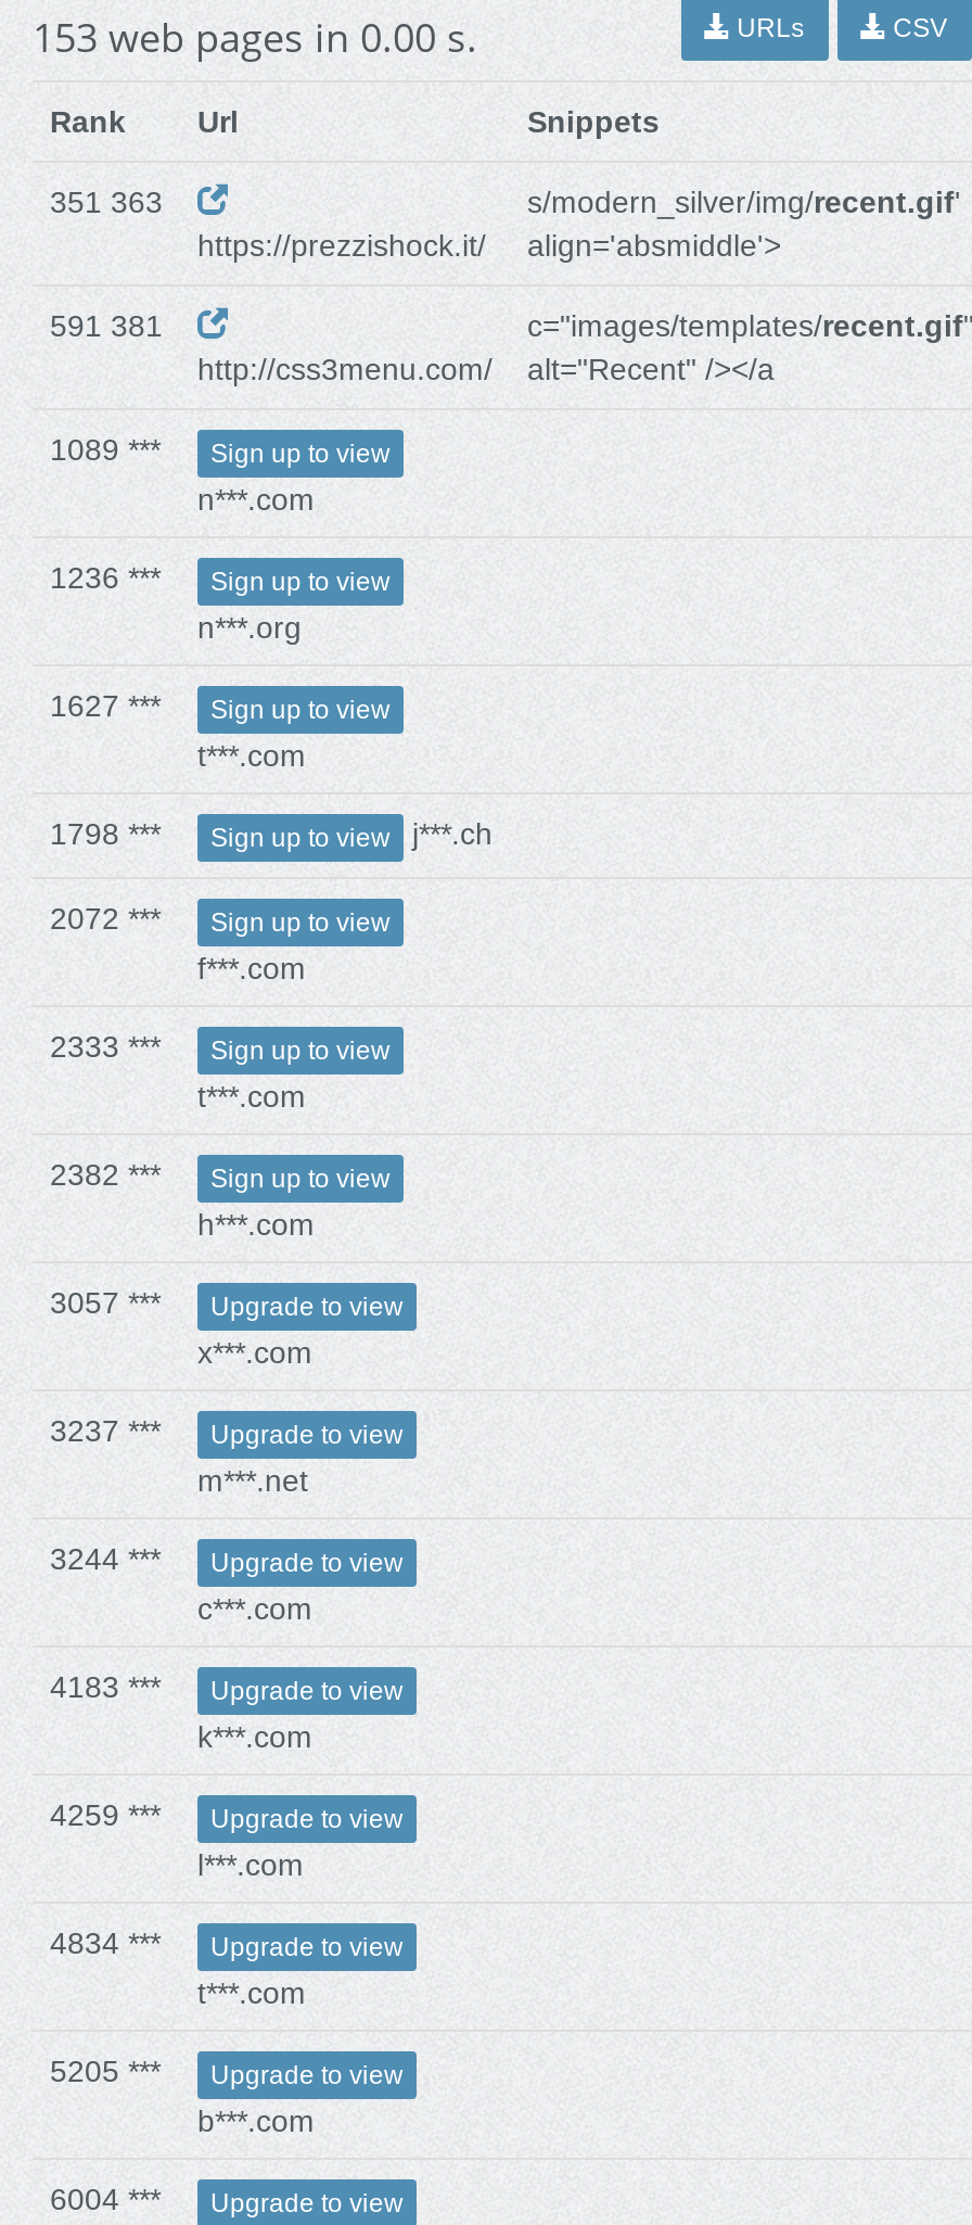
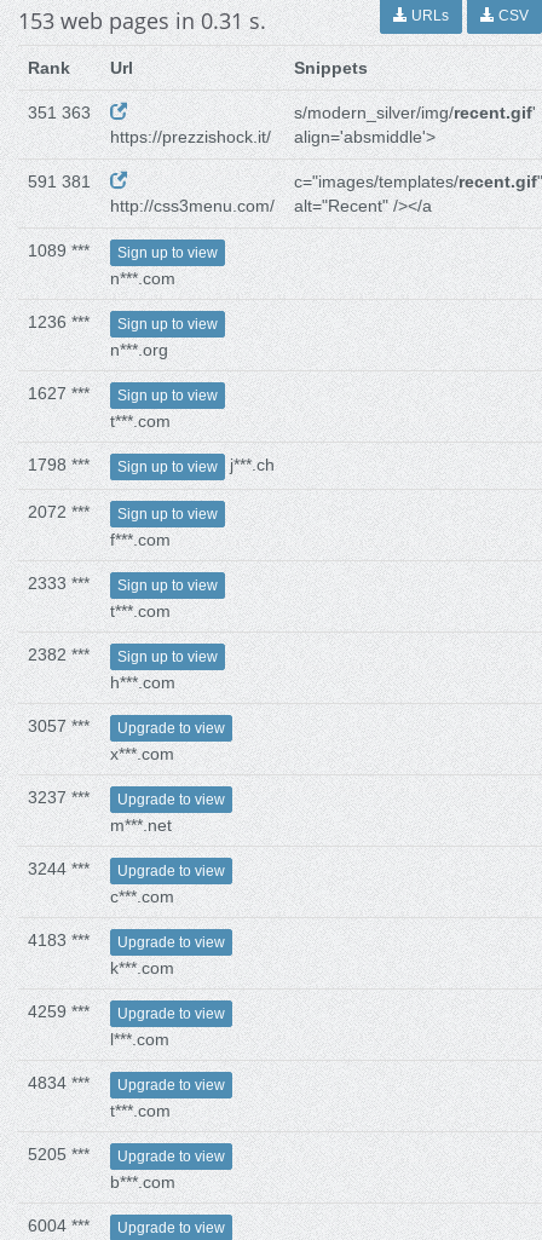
- 153 web pages in 0.00 s.
+ 153 web pages in 0.31 s.
